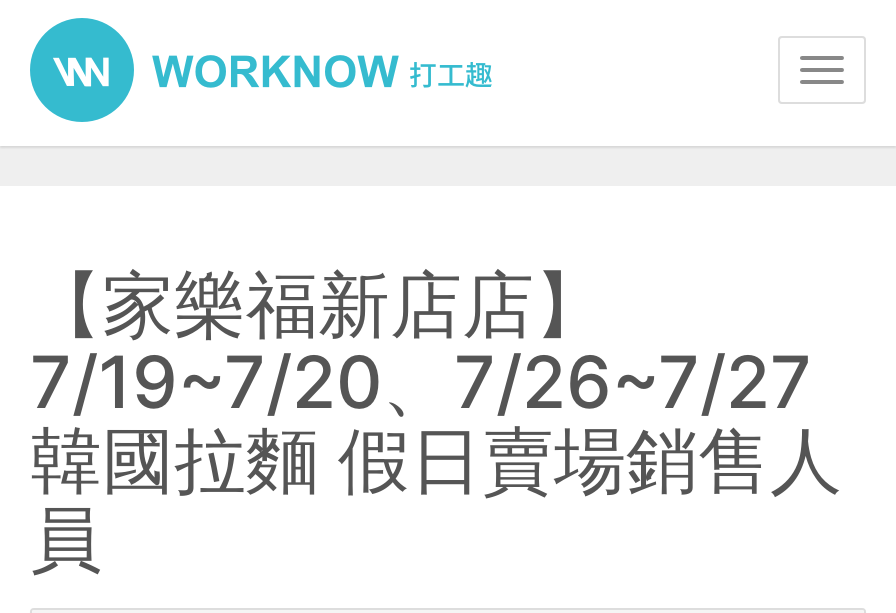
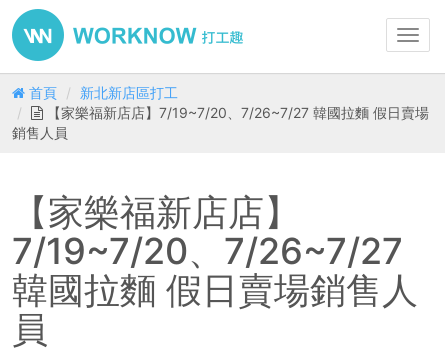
+ 首頁
+ 新北新店區打工
+ 【家樂福新店店】7/19~7/20、7/26~7/27 韓國拉麵 假日賣場
+ 銷售人員
